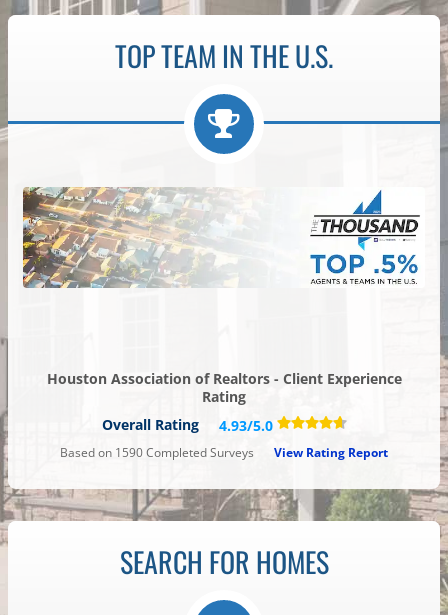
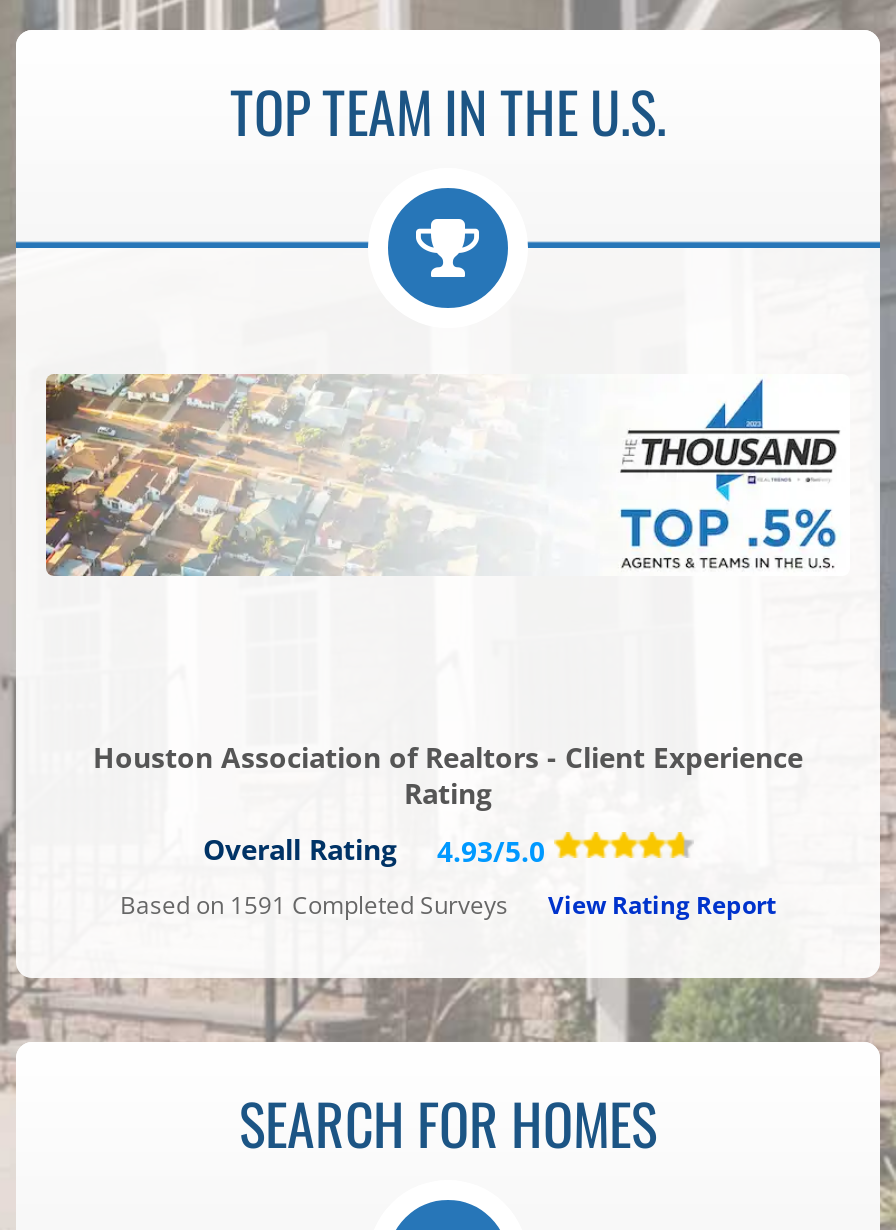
- Based on 1590 Completed Surveys
+ Based on 1591 Completed Surveys
